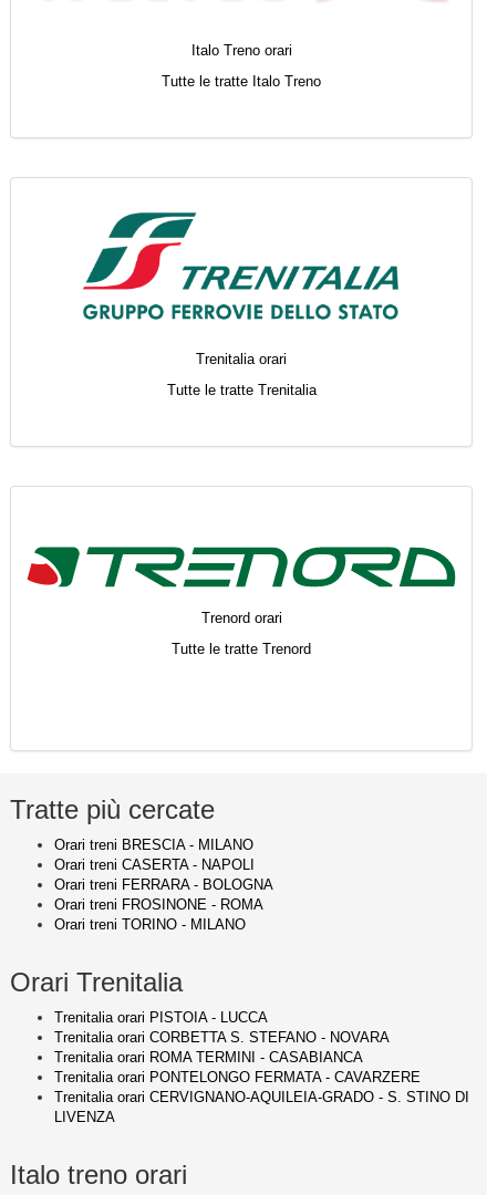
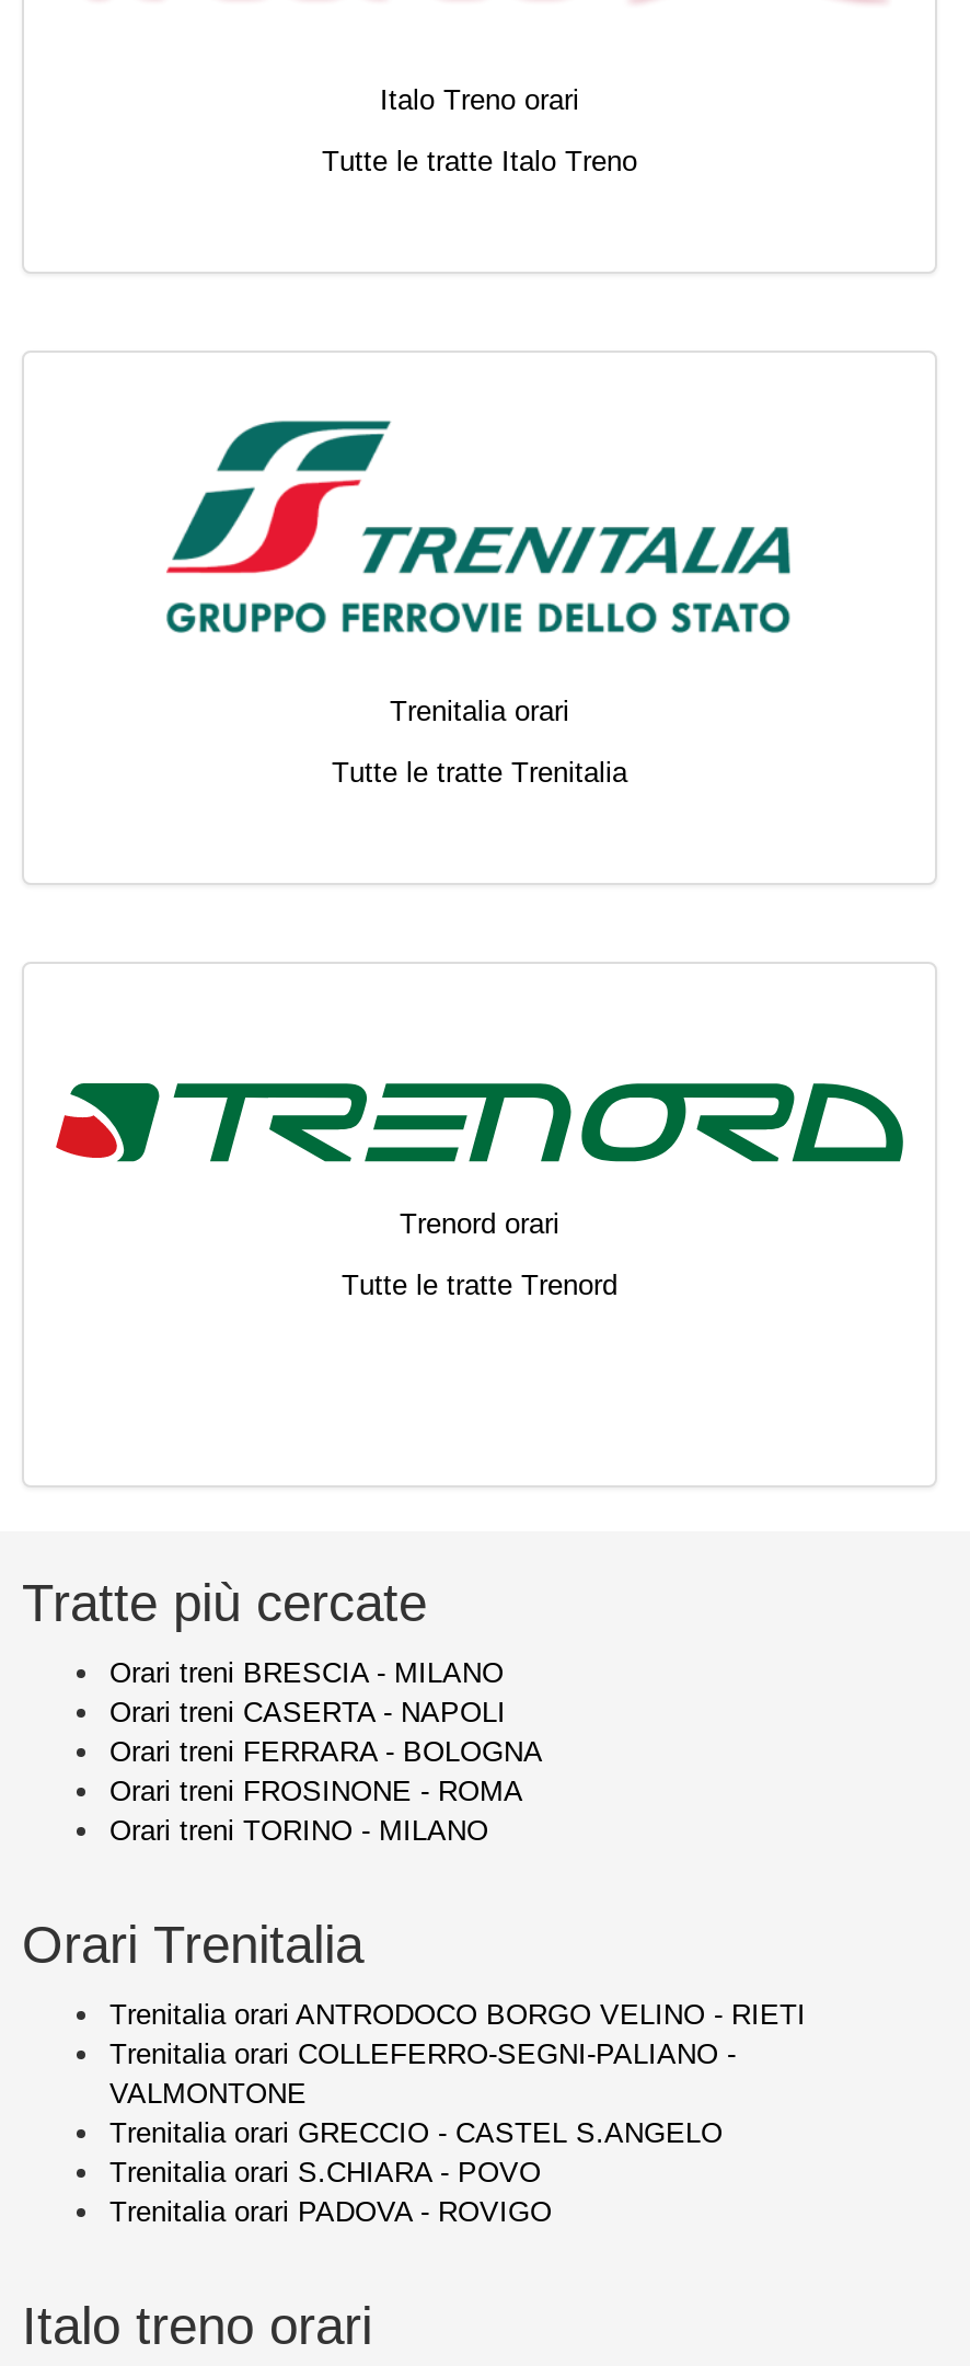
- Trenitalia orari PISTOIA - LUCCA
- Trenitalia orari CORBETTA S. STEFANO - NOVARA
- Trenitalia orari ROMA TERMINI - CASABIANCA
- Trenitalia orari PONTELONGO FERMATA - CAVARZERE
- Trenitalia orari CERVIGNANO-AQUILEIA-GRADO - S. STINO DI
- LIVENZA
+ Trenitalia orari ANTRODOCO BORGO VELINO - RIETI
+ Trenitalia orari COLLEFERRO-SEGNI-PALIANO -
+ VALMONTONE
+ Trenitalia orari GRECCIO - CASTEL S.ANGELO
+ Trenitalia orari S.CHIARA - POVO
+ Trenitalia orari PADOVA - ROVIGO
